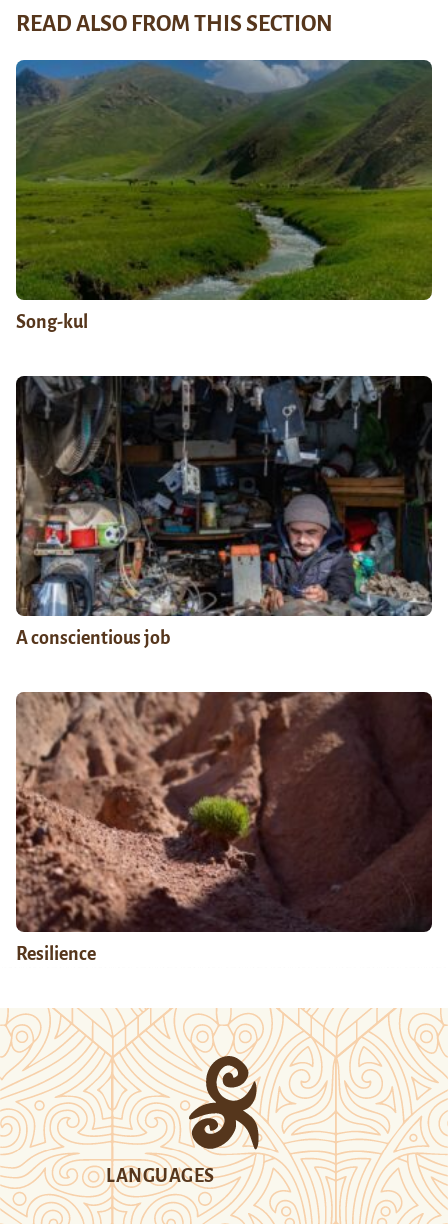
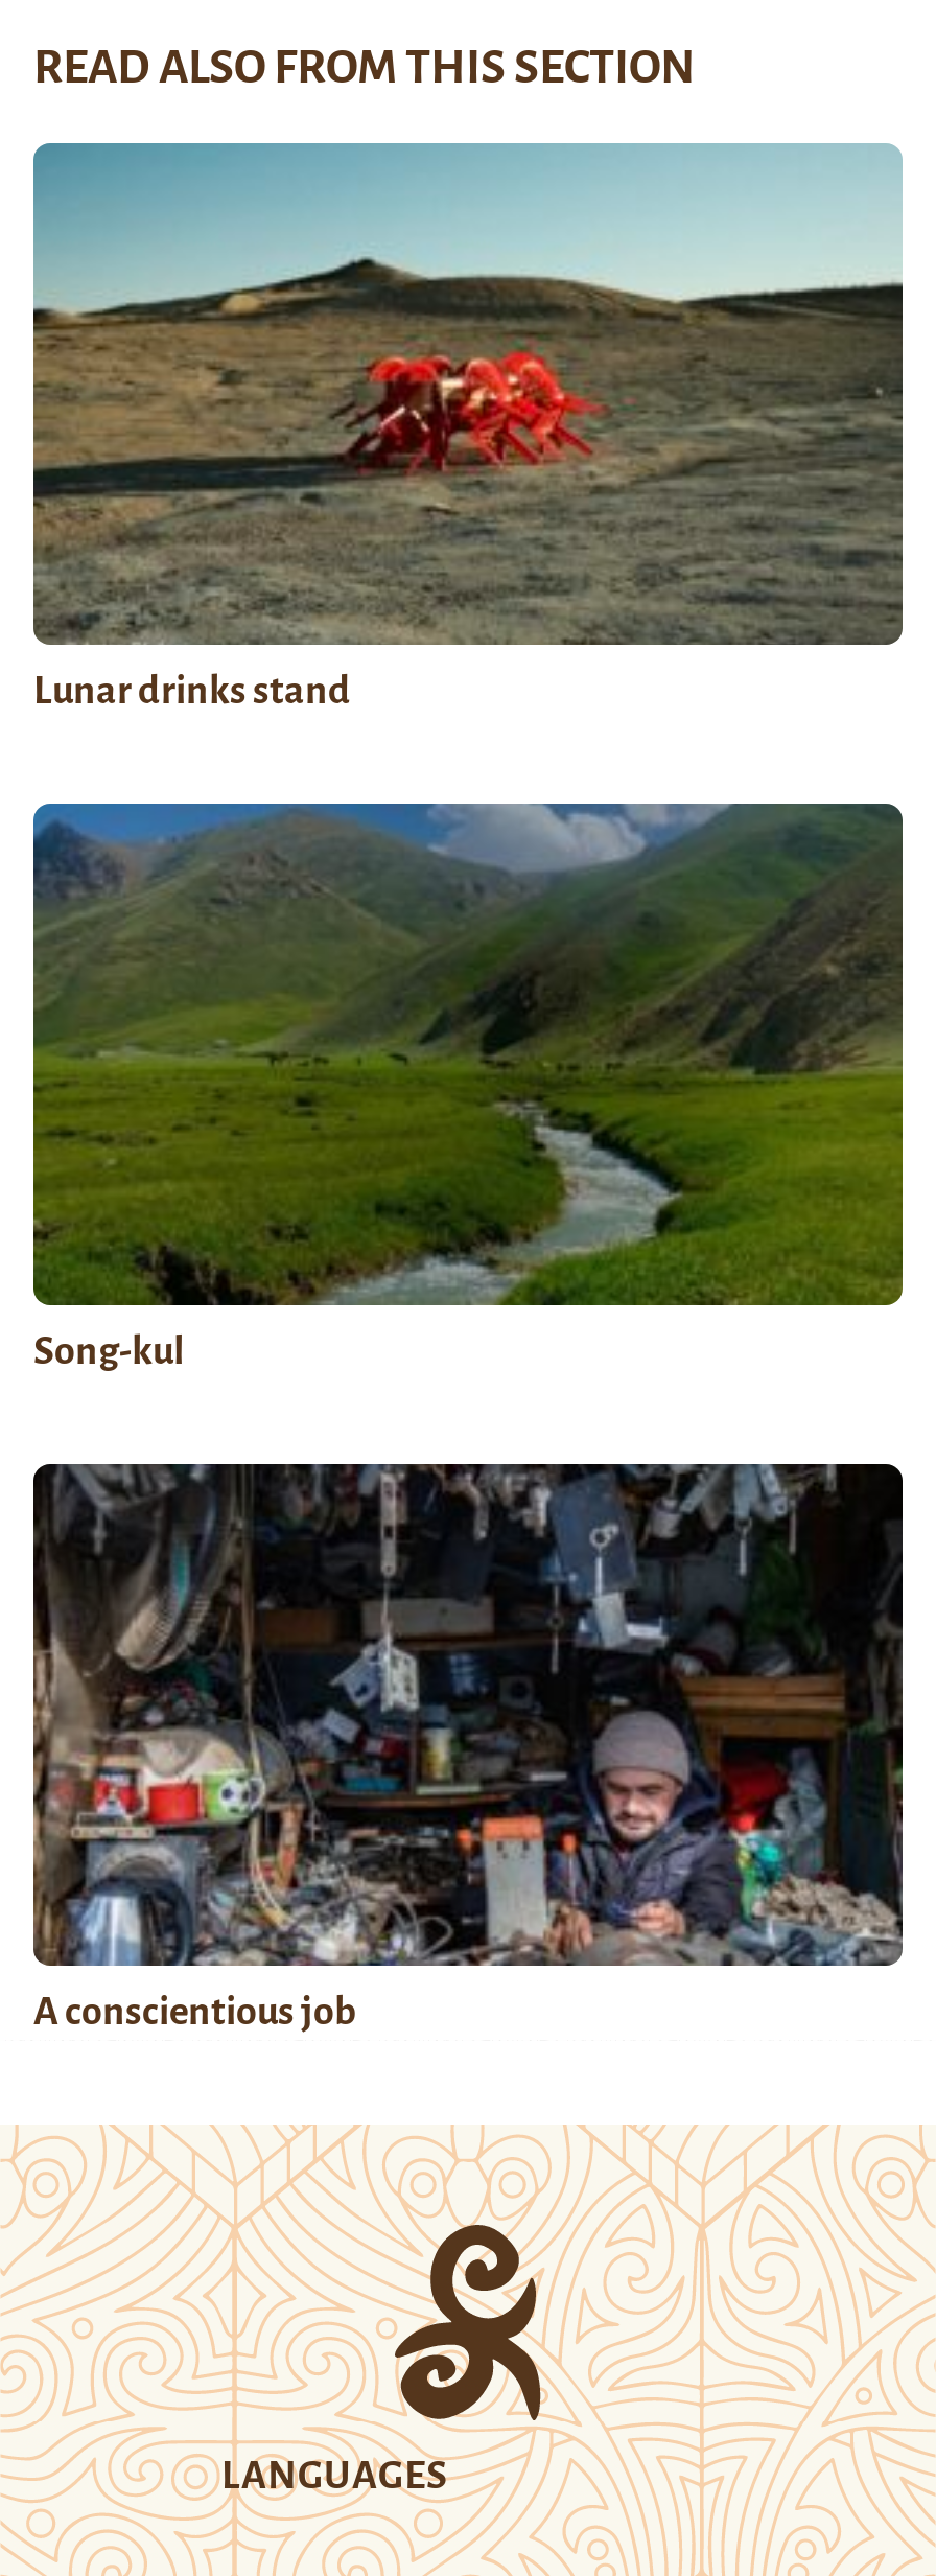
+ [image]
+ Lunar drinks stand

moved down: [image] | Song-kul | A conscientious job

- [image]
- Resilience
